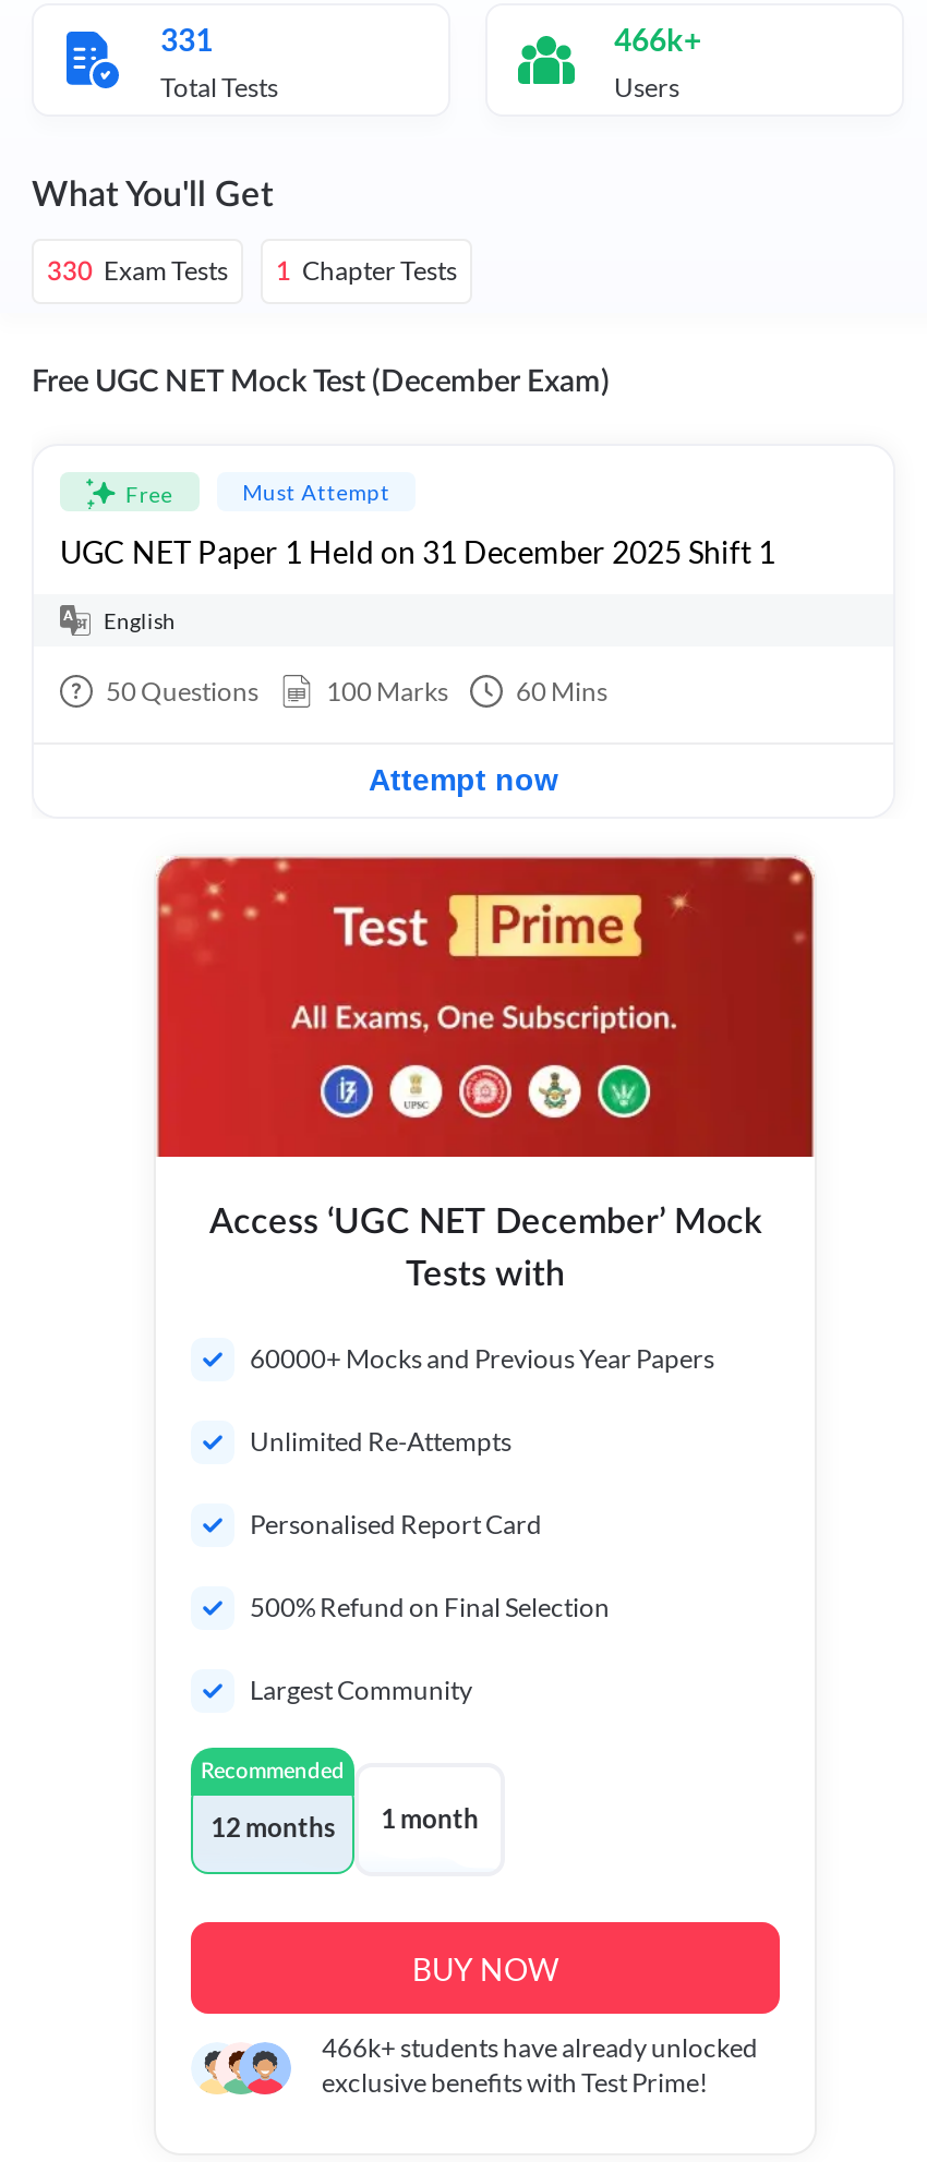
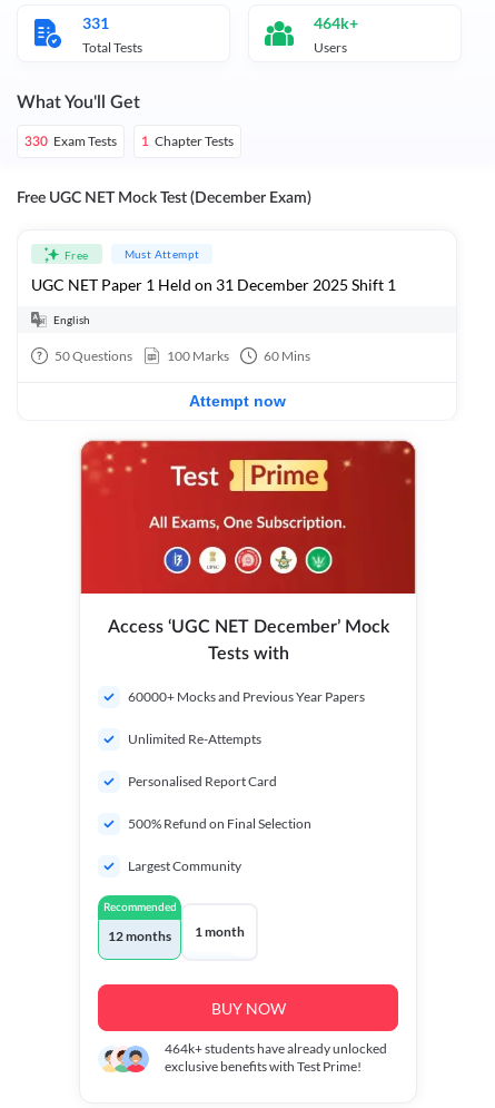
- 466k+
+ 464k+

- 466k+ students have already unlocked
+ 464k+ students have already unlocked
